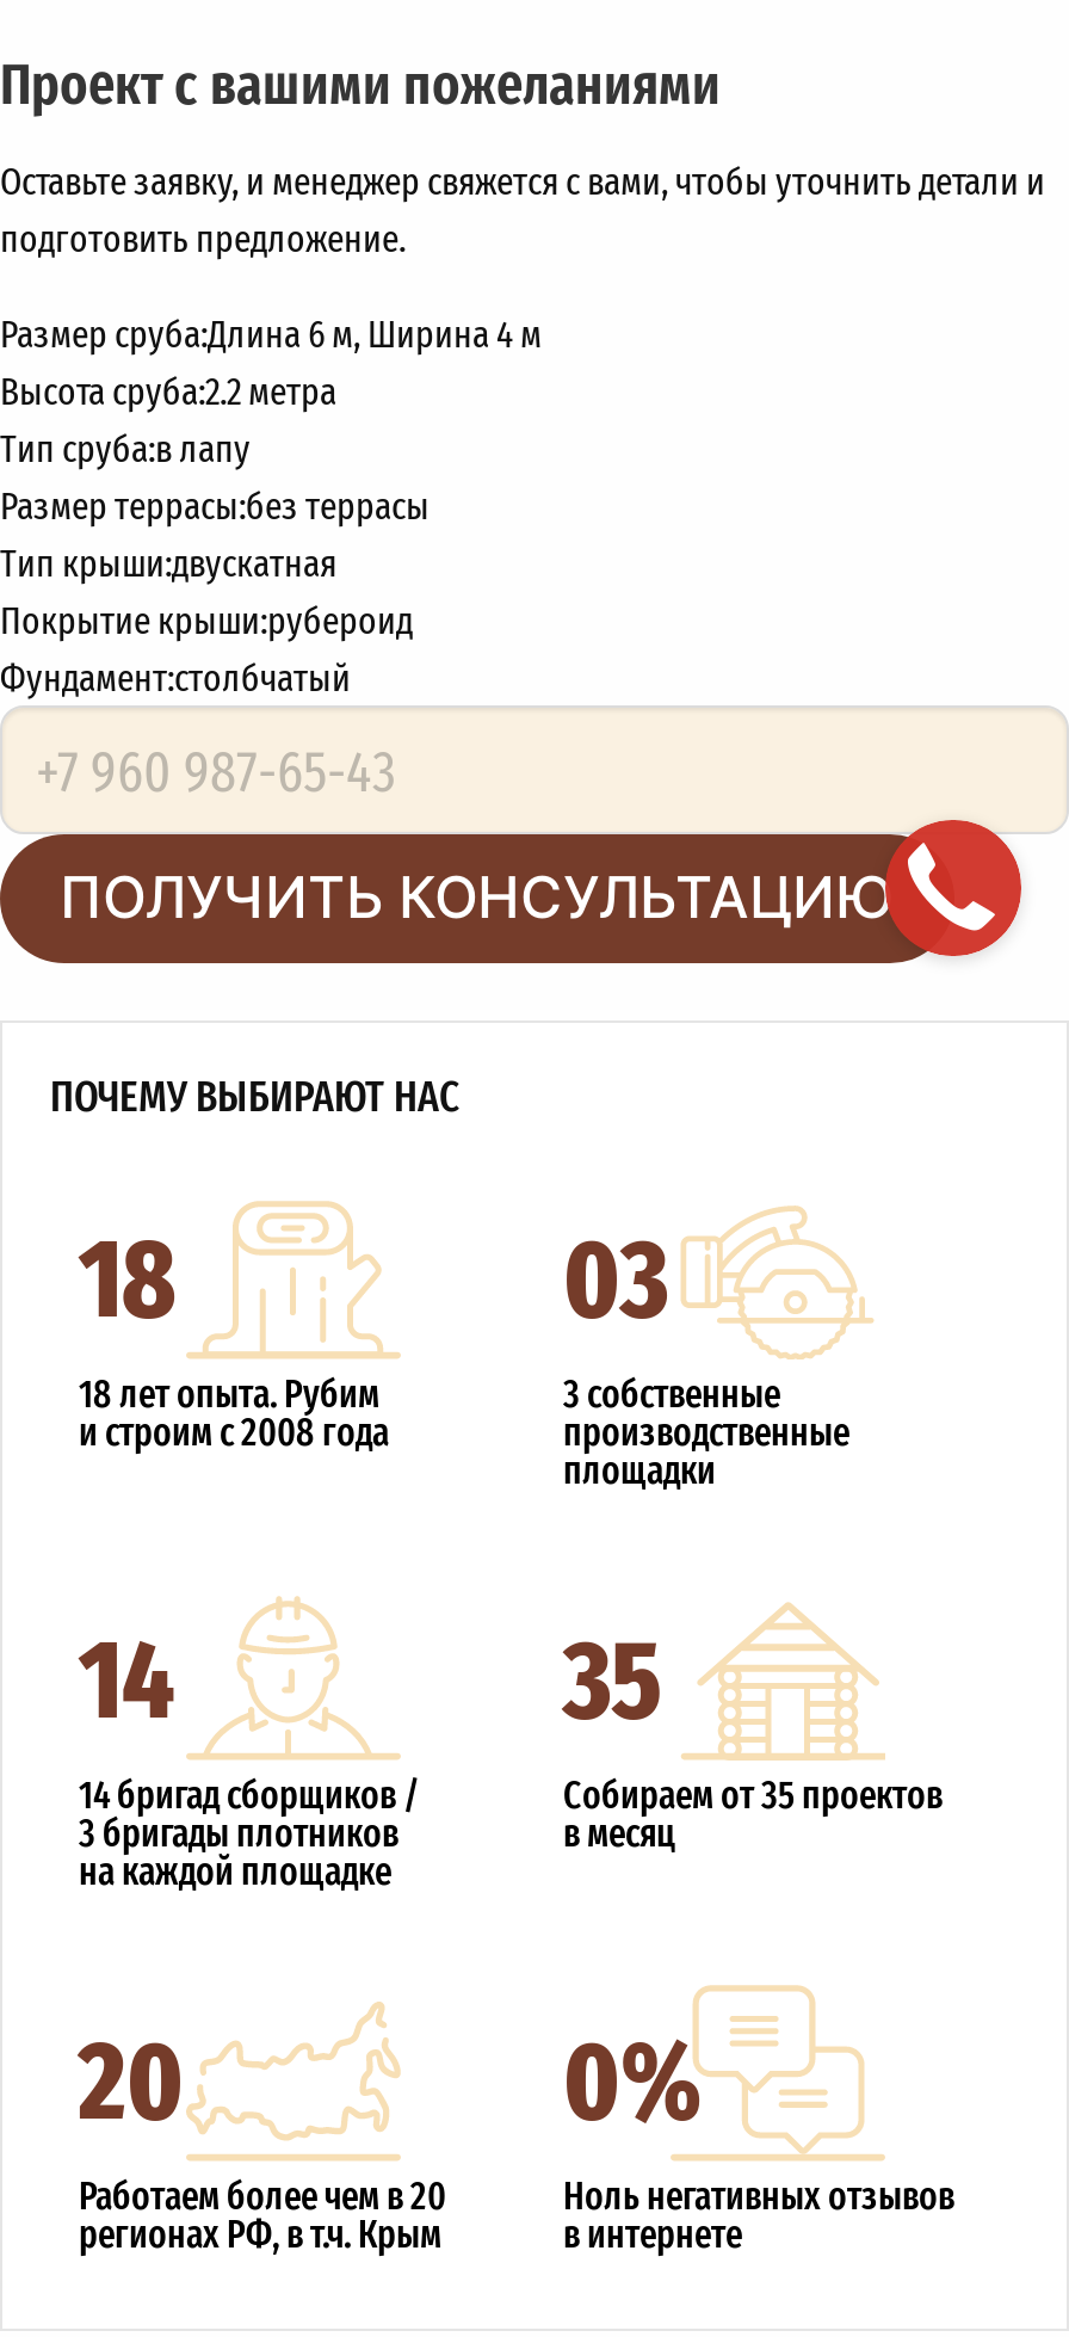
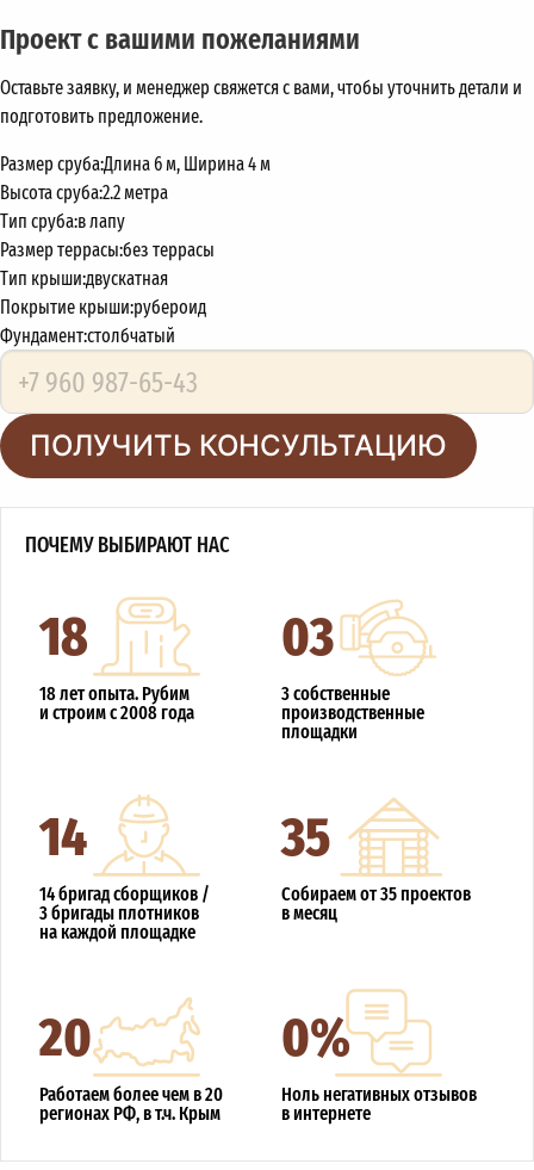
- [image]
+ [image]
